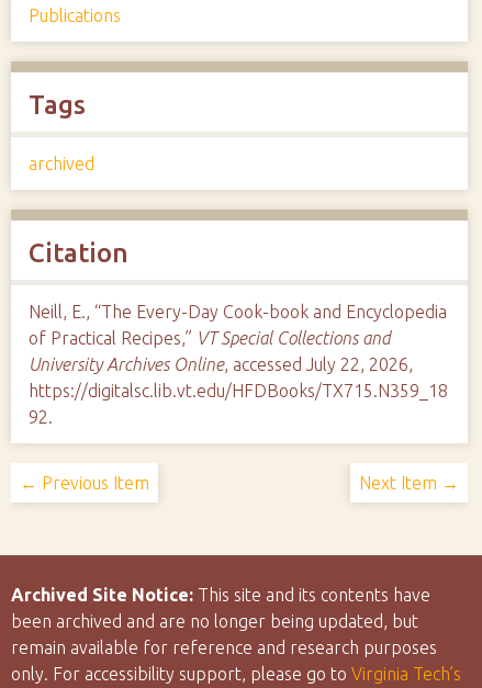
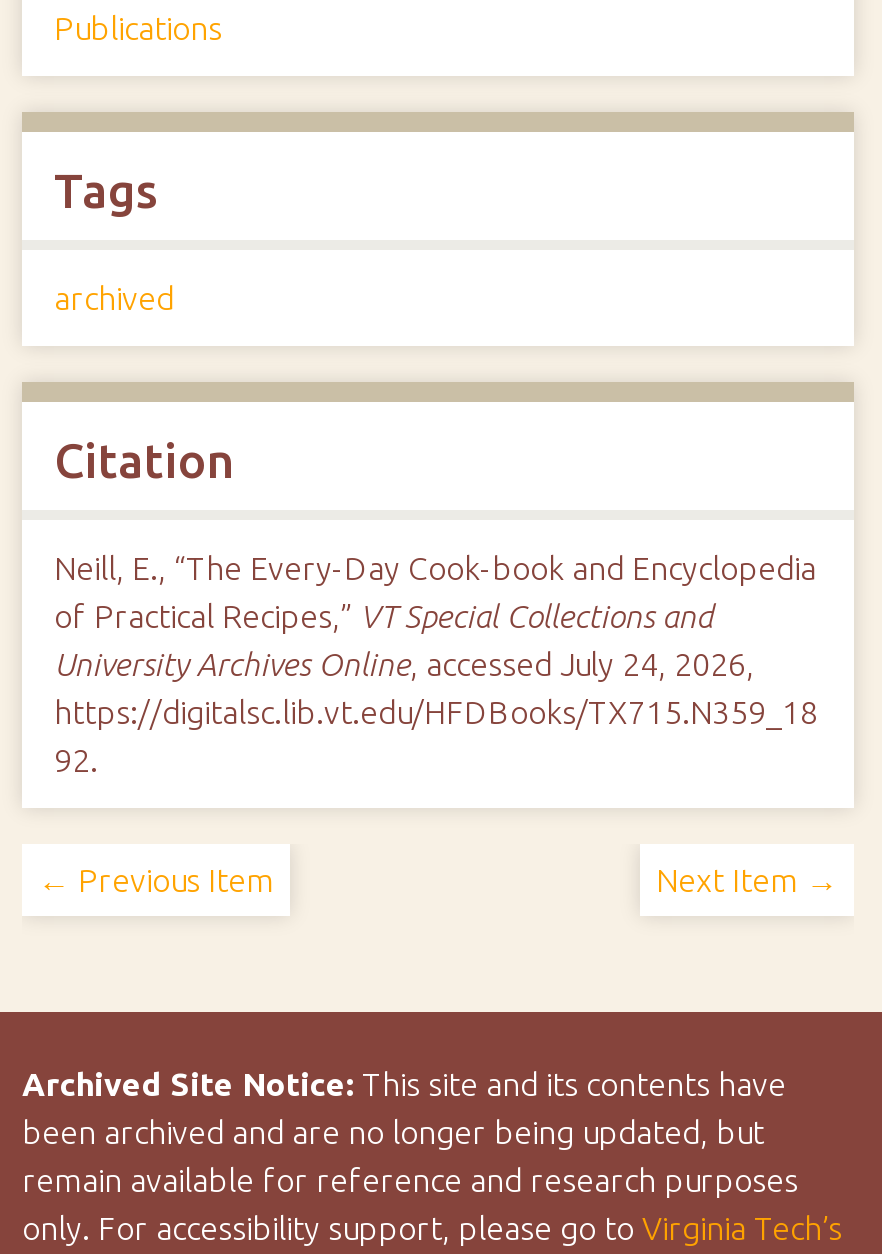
- University Archives Online, accessed July 22, 2026,
+ University Archives Online, accessed July 24, 2026,
